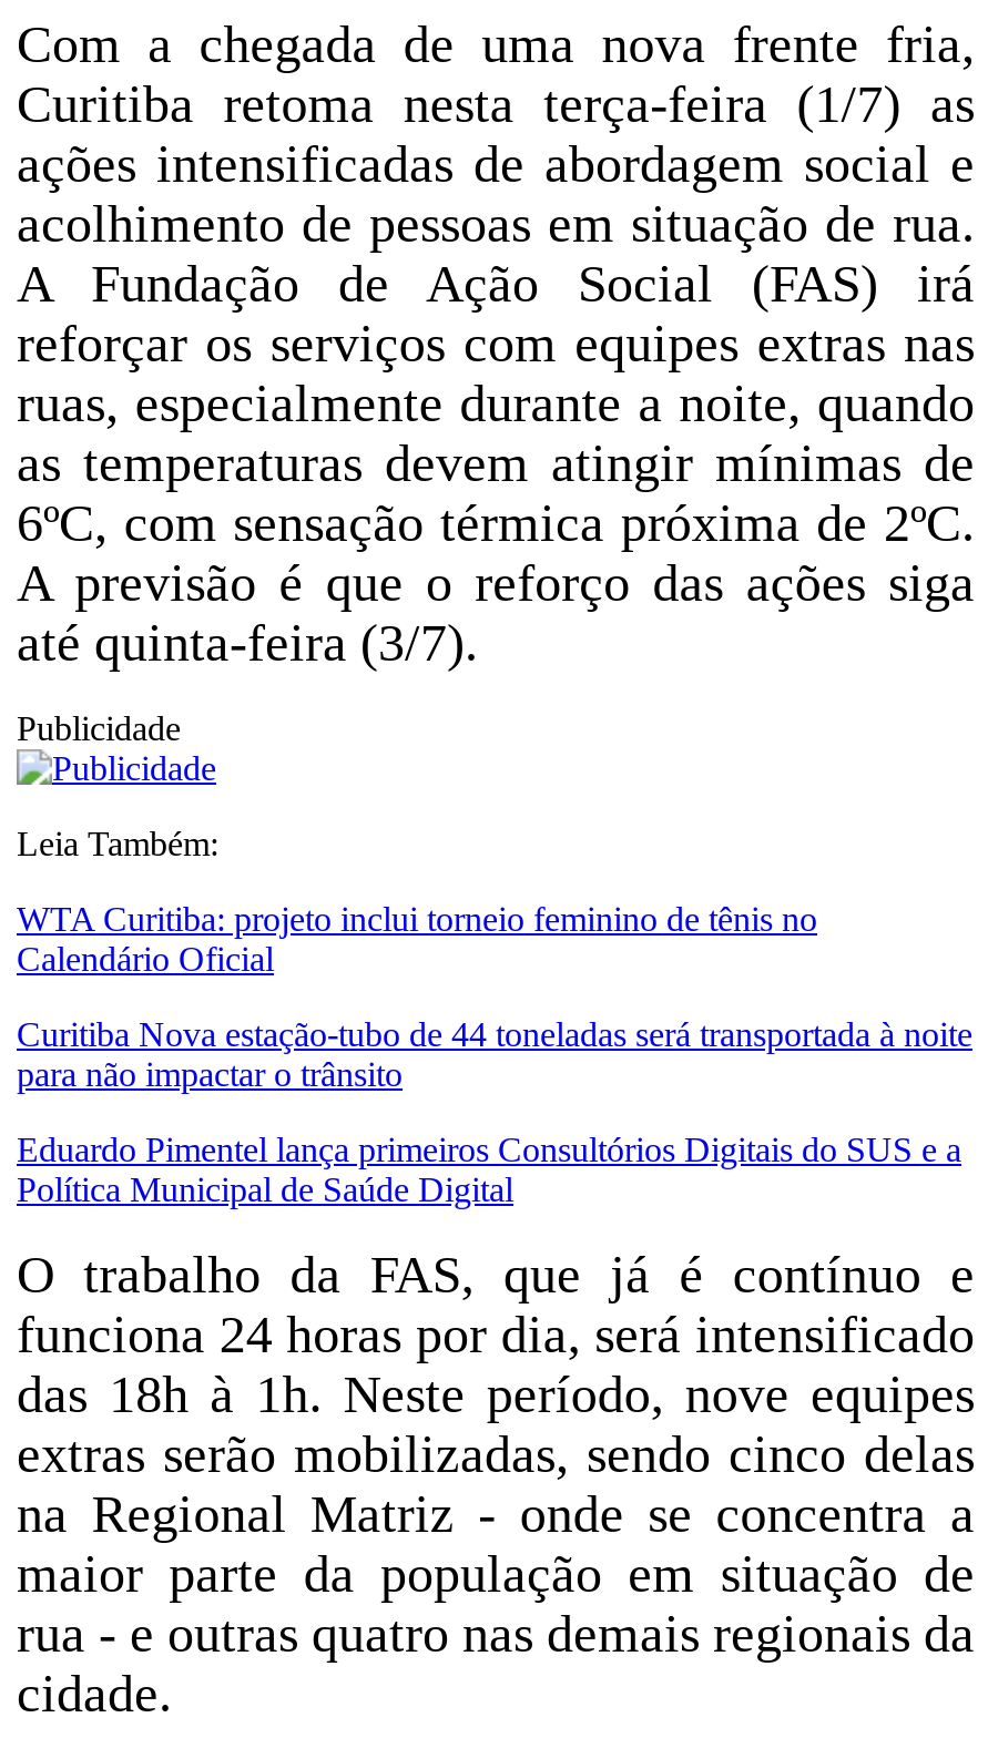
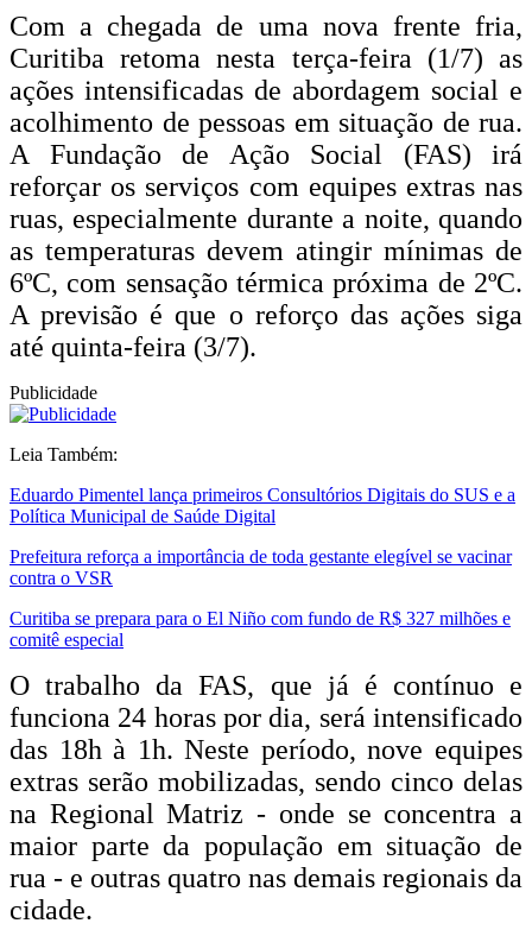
- WTA Curitiba: projeto inclui torneio feminino de tênis no
- Calendário Oficial
- Curitiba Nova estação-tubo de 44 toneladas será transportada à noite
- para não impactar o trânsito

moved up: Eduardo Pimentel lança primeiros Consultórios Digitais do SUS e a | Política Municipal de Saúde Digital

+ Prefeitura reforça a importância de toda gestante elegível se vacinar
+ contra o VSR
+ Curitiba se prepara para o El Niño com fundo de R$ 327 milhões e
+ comitê especial
